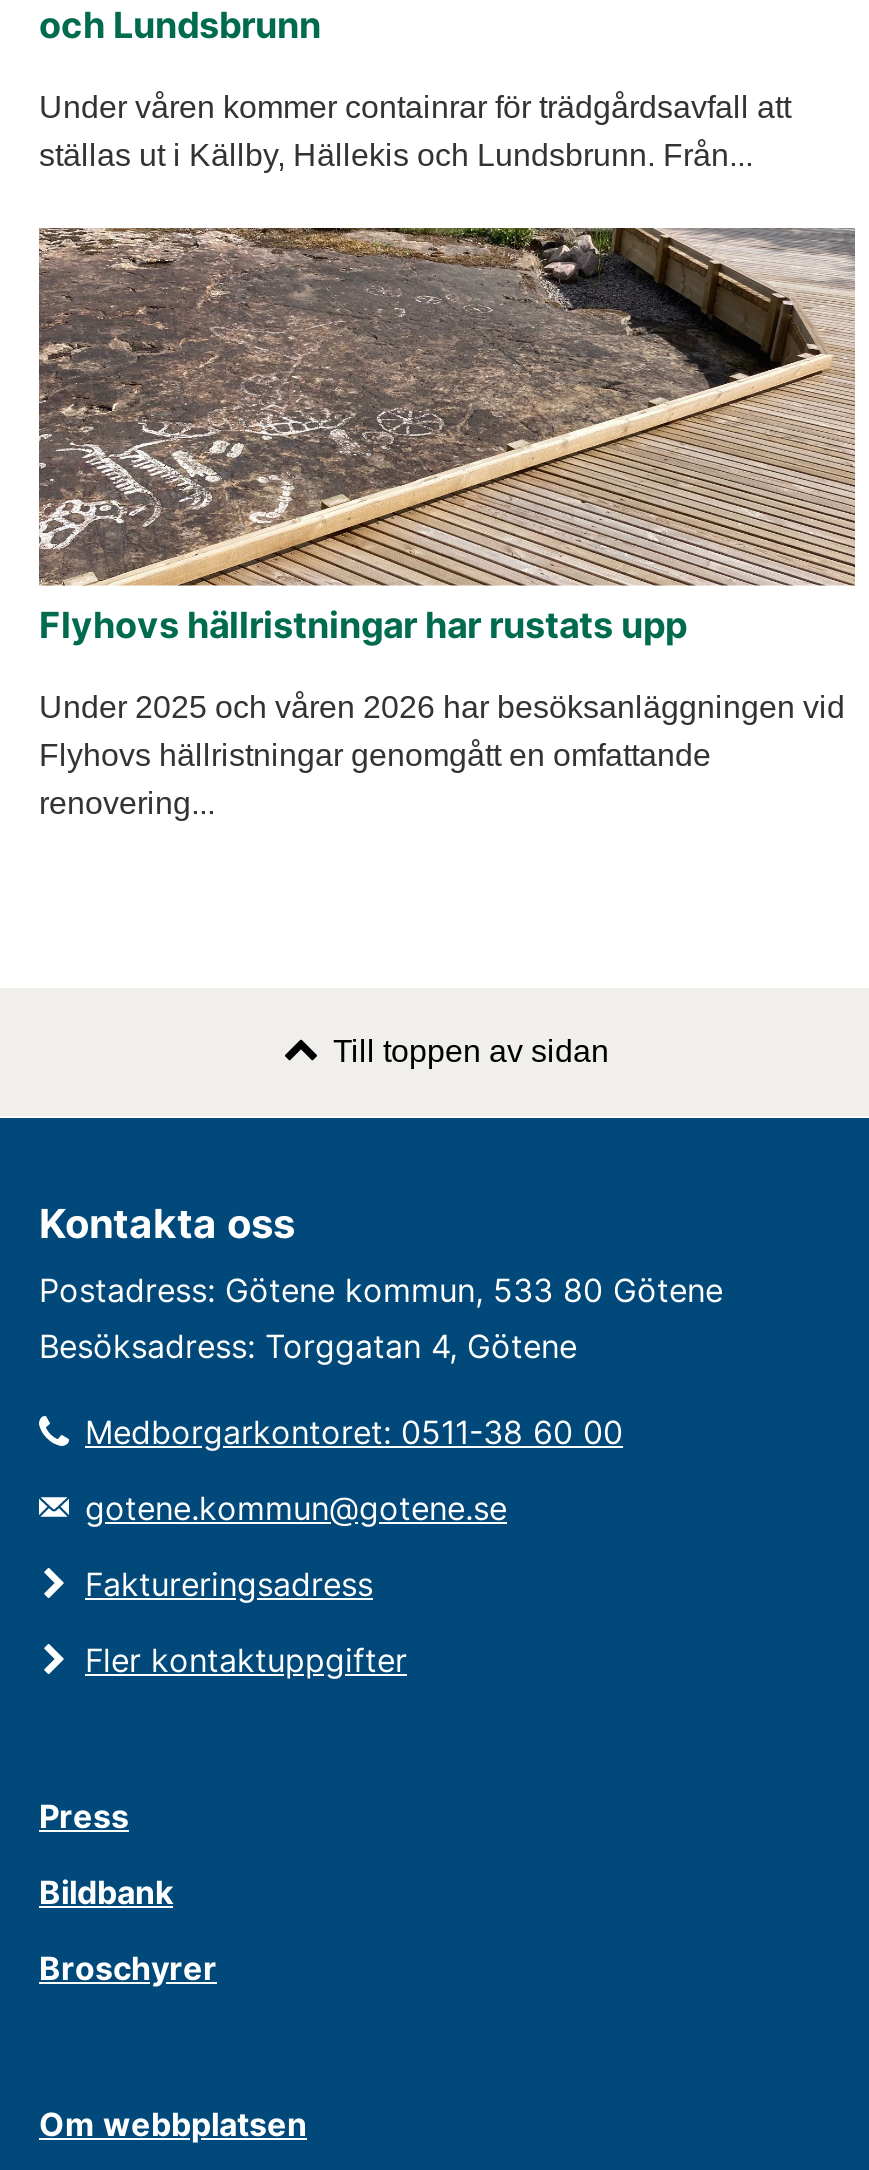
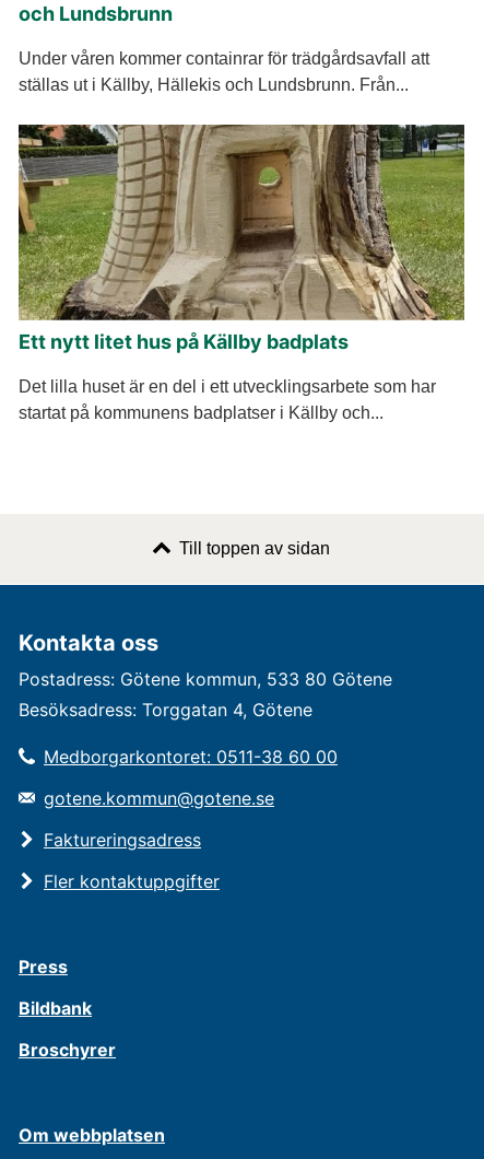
- [image]
- Flyhovs hällristningar har rustats upp
+ [image]
+ Ett nytt litet hus på Källby badplats

- Under 2025 och våren 2026 har besöksanläggningen vid
- Flyhovs hällristningar genomgått en omfattande
- renovering...
+ Det lilla huset är en del i ett utvecklingsarbete som har
+ startat på kommunens badplatser i Källby och...
